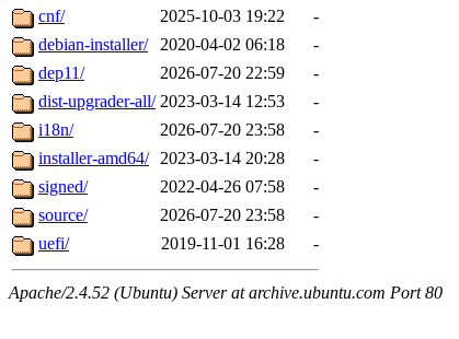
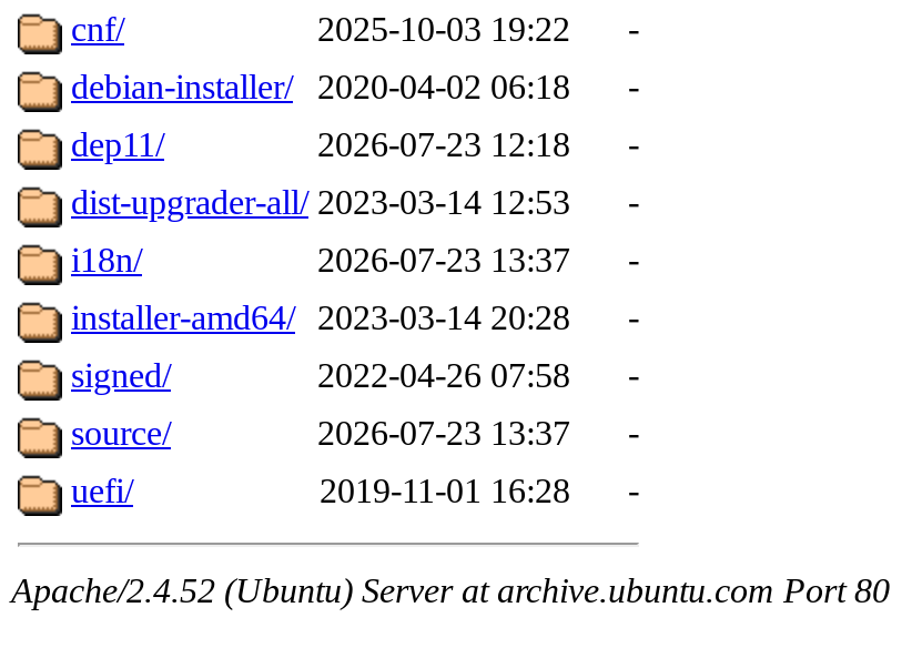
- 2026-07-20 22:59
+ 2026-07-23 12:18

- 2026-07-20 23:58
+ 2026-07-23 13:37

- 2026-07-20 23:58
+ 2026-07-23 13:37
